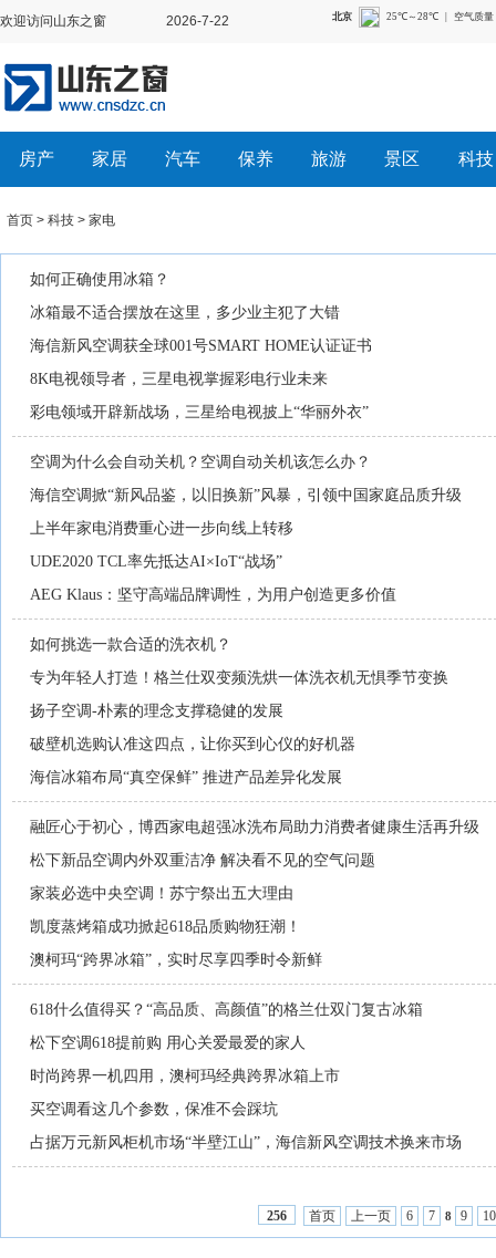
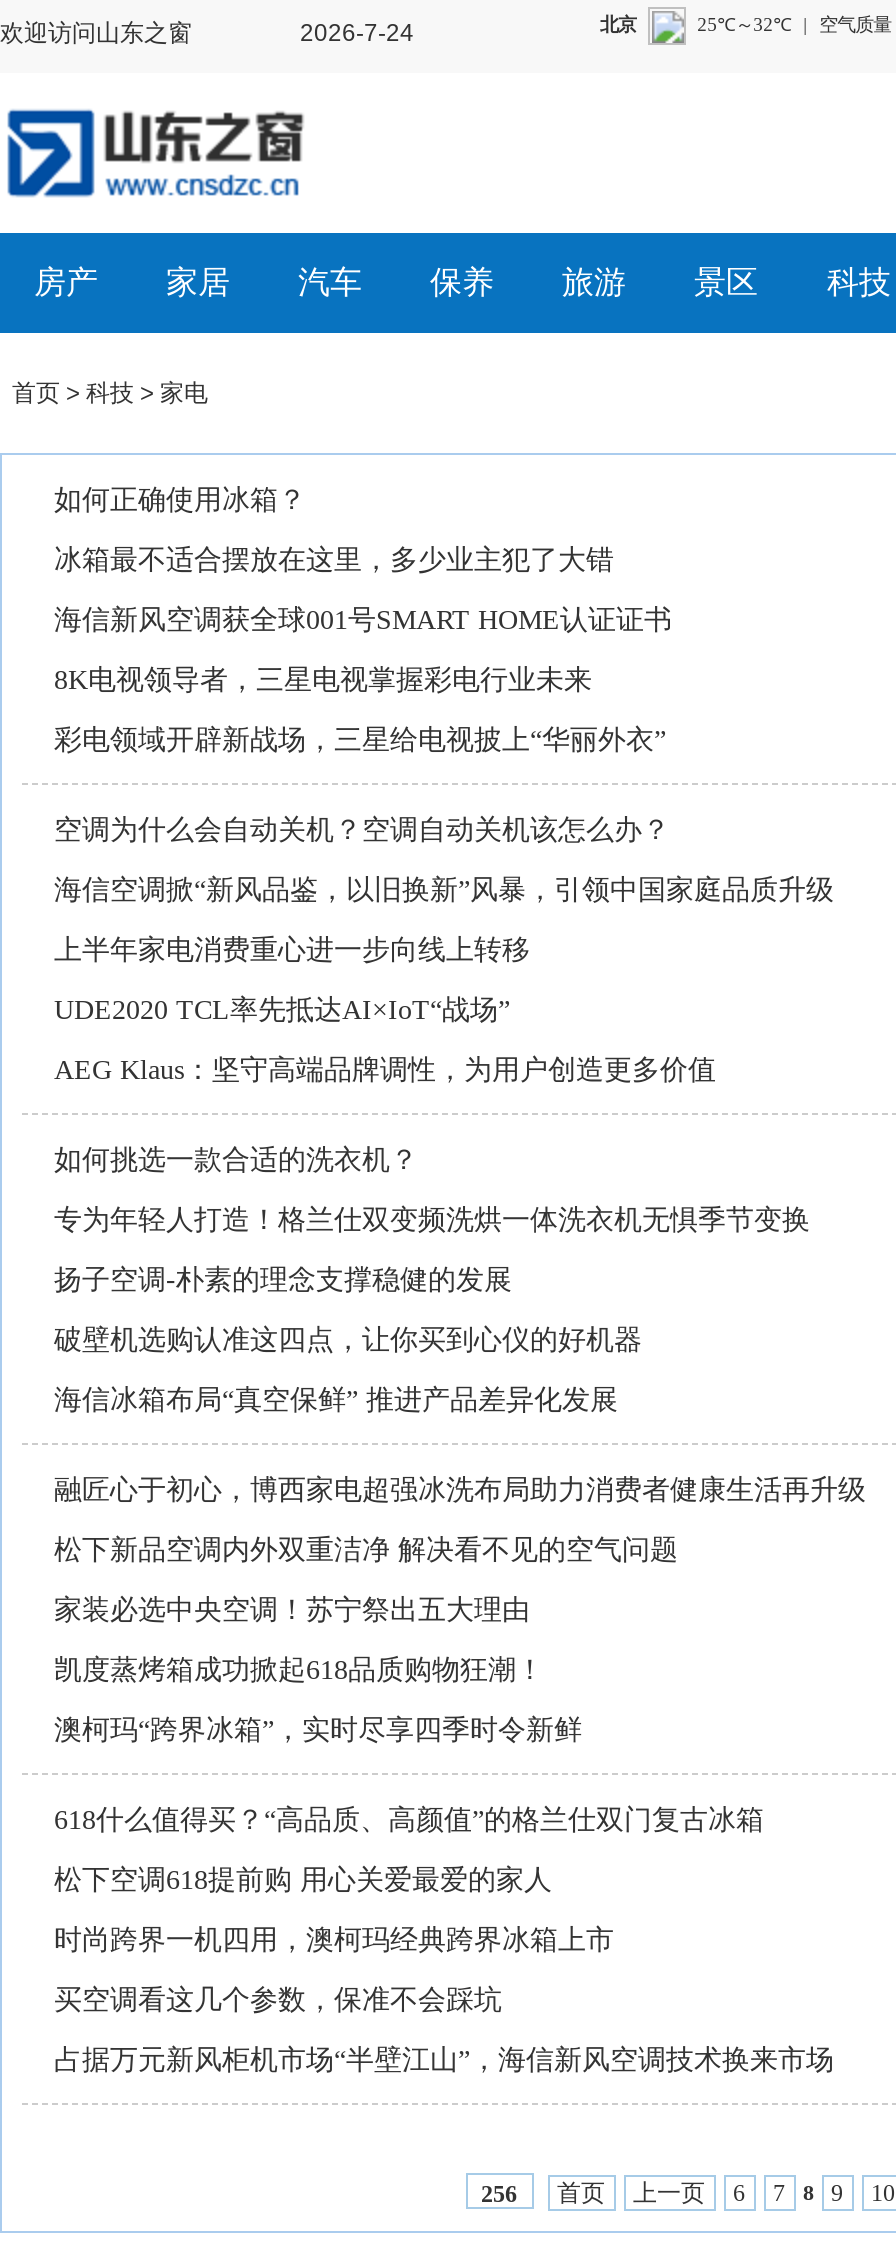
- 2026-7-22
+ 2026-7-24
